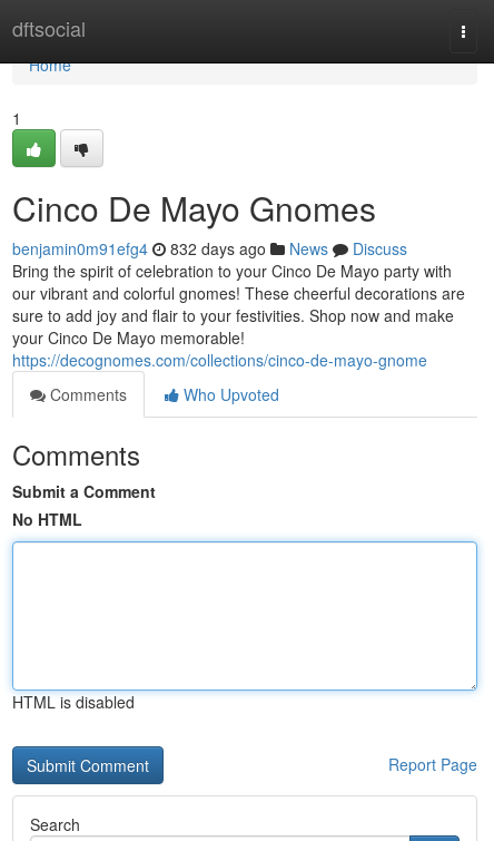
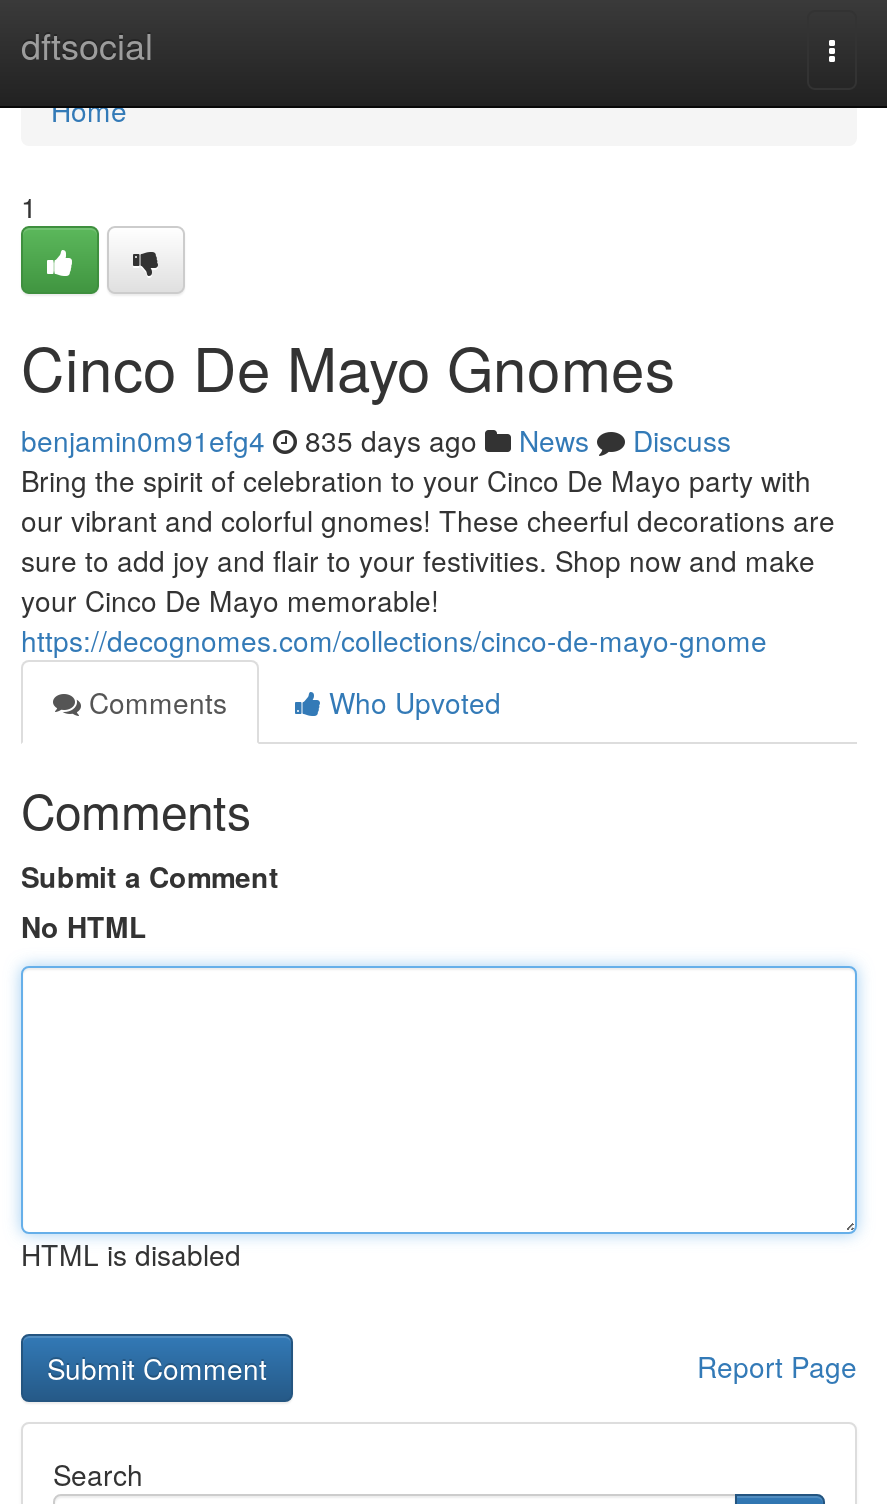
- benjamin0m91efg4 832 days ago News Discuss
+ benjamin0m91efg4 835 days ago News Discuss
